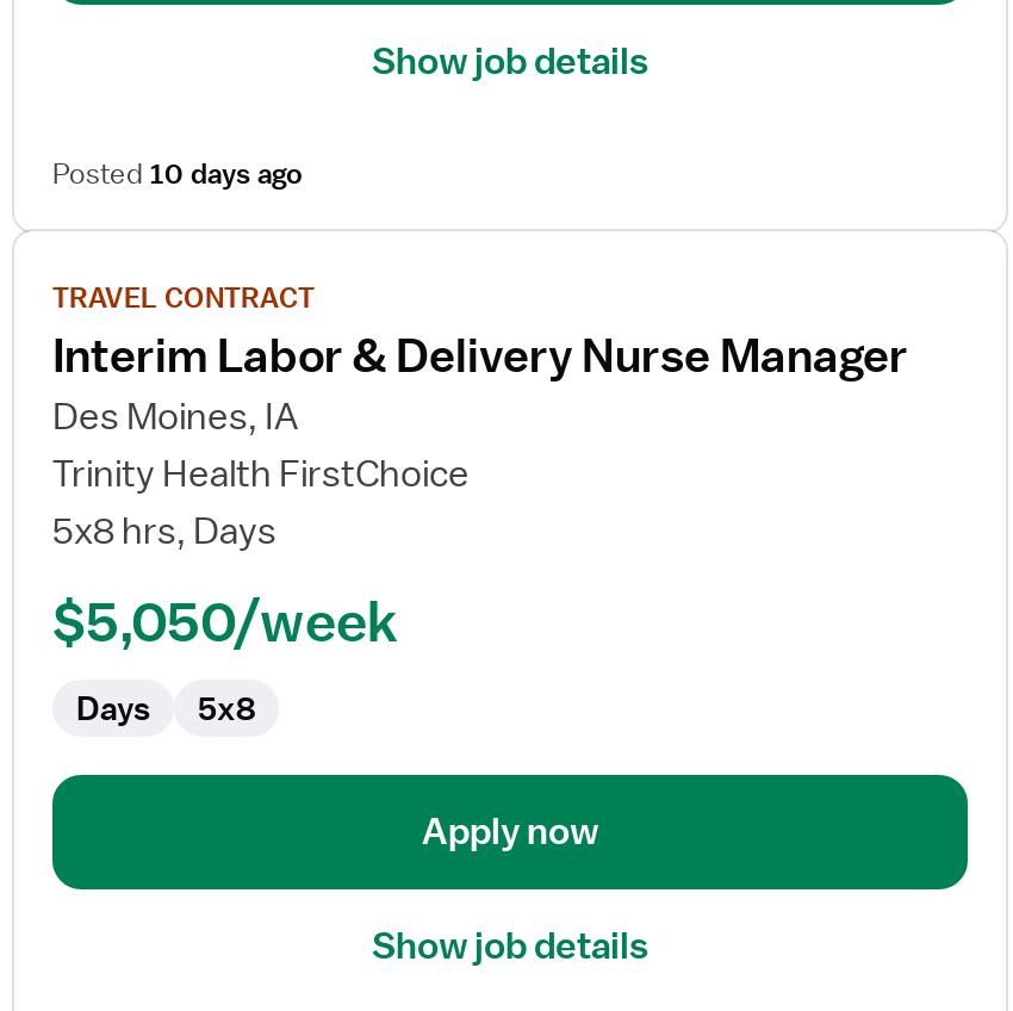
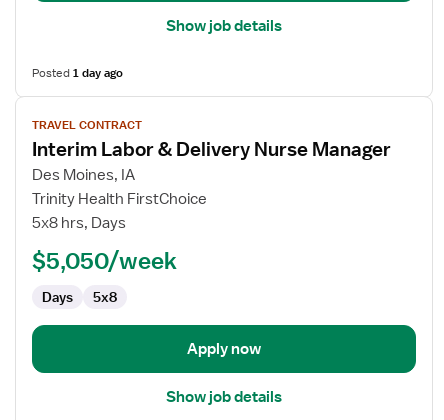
- Posted 10 days ago
+ Posted 1 day ago
